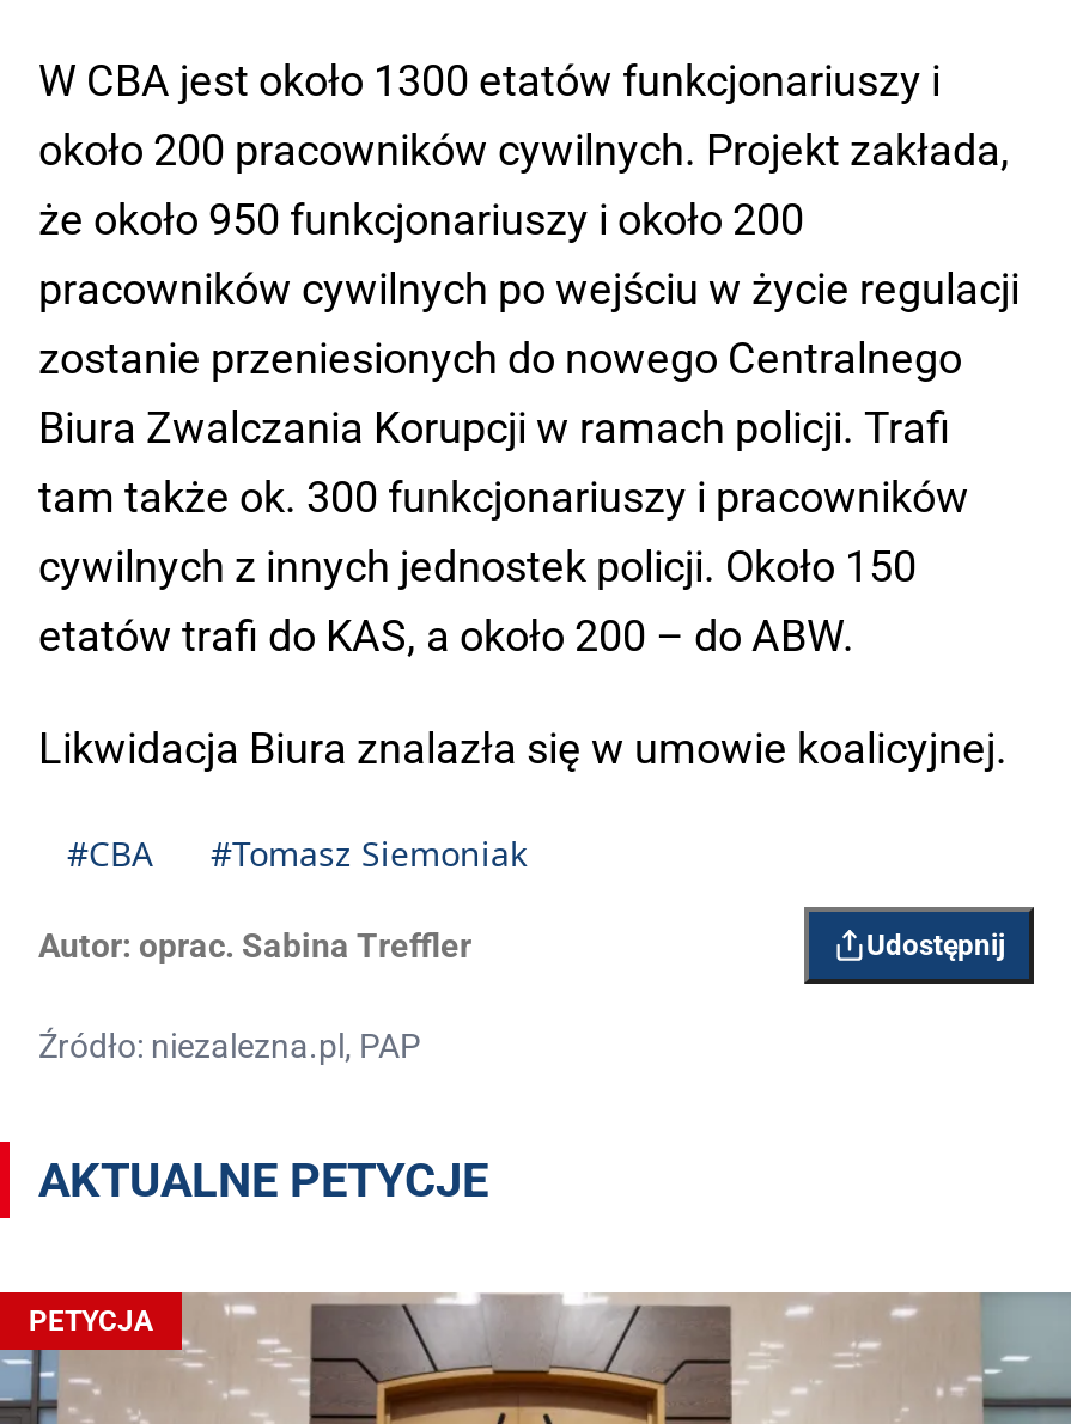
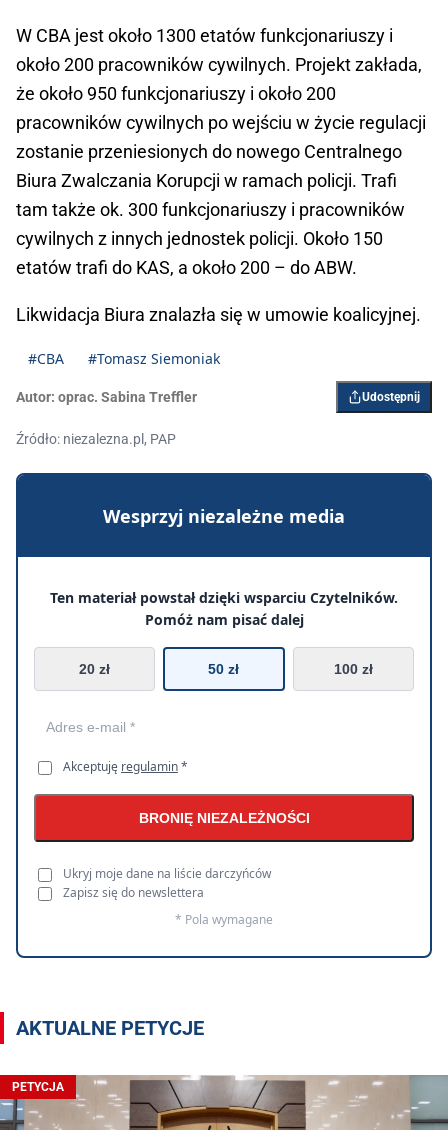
+ [image]
+ Wesprzyj niezależne media
+ Ten materiał powstał dzięki wsparciu Czytelników.
+ Pomóż nam pisać dalej
+ 20 zł
+ 50 zł
+ 100 zł

+ Akceptuję regulamin *
+ BRONIĘ NIEZALEŻNOŚCI
+ Ukryj moje dane na liście darczyńców
+ Zapisz się do newslettera
+ * Pola wymagane
